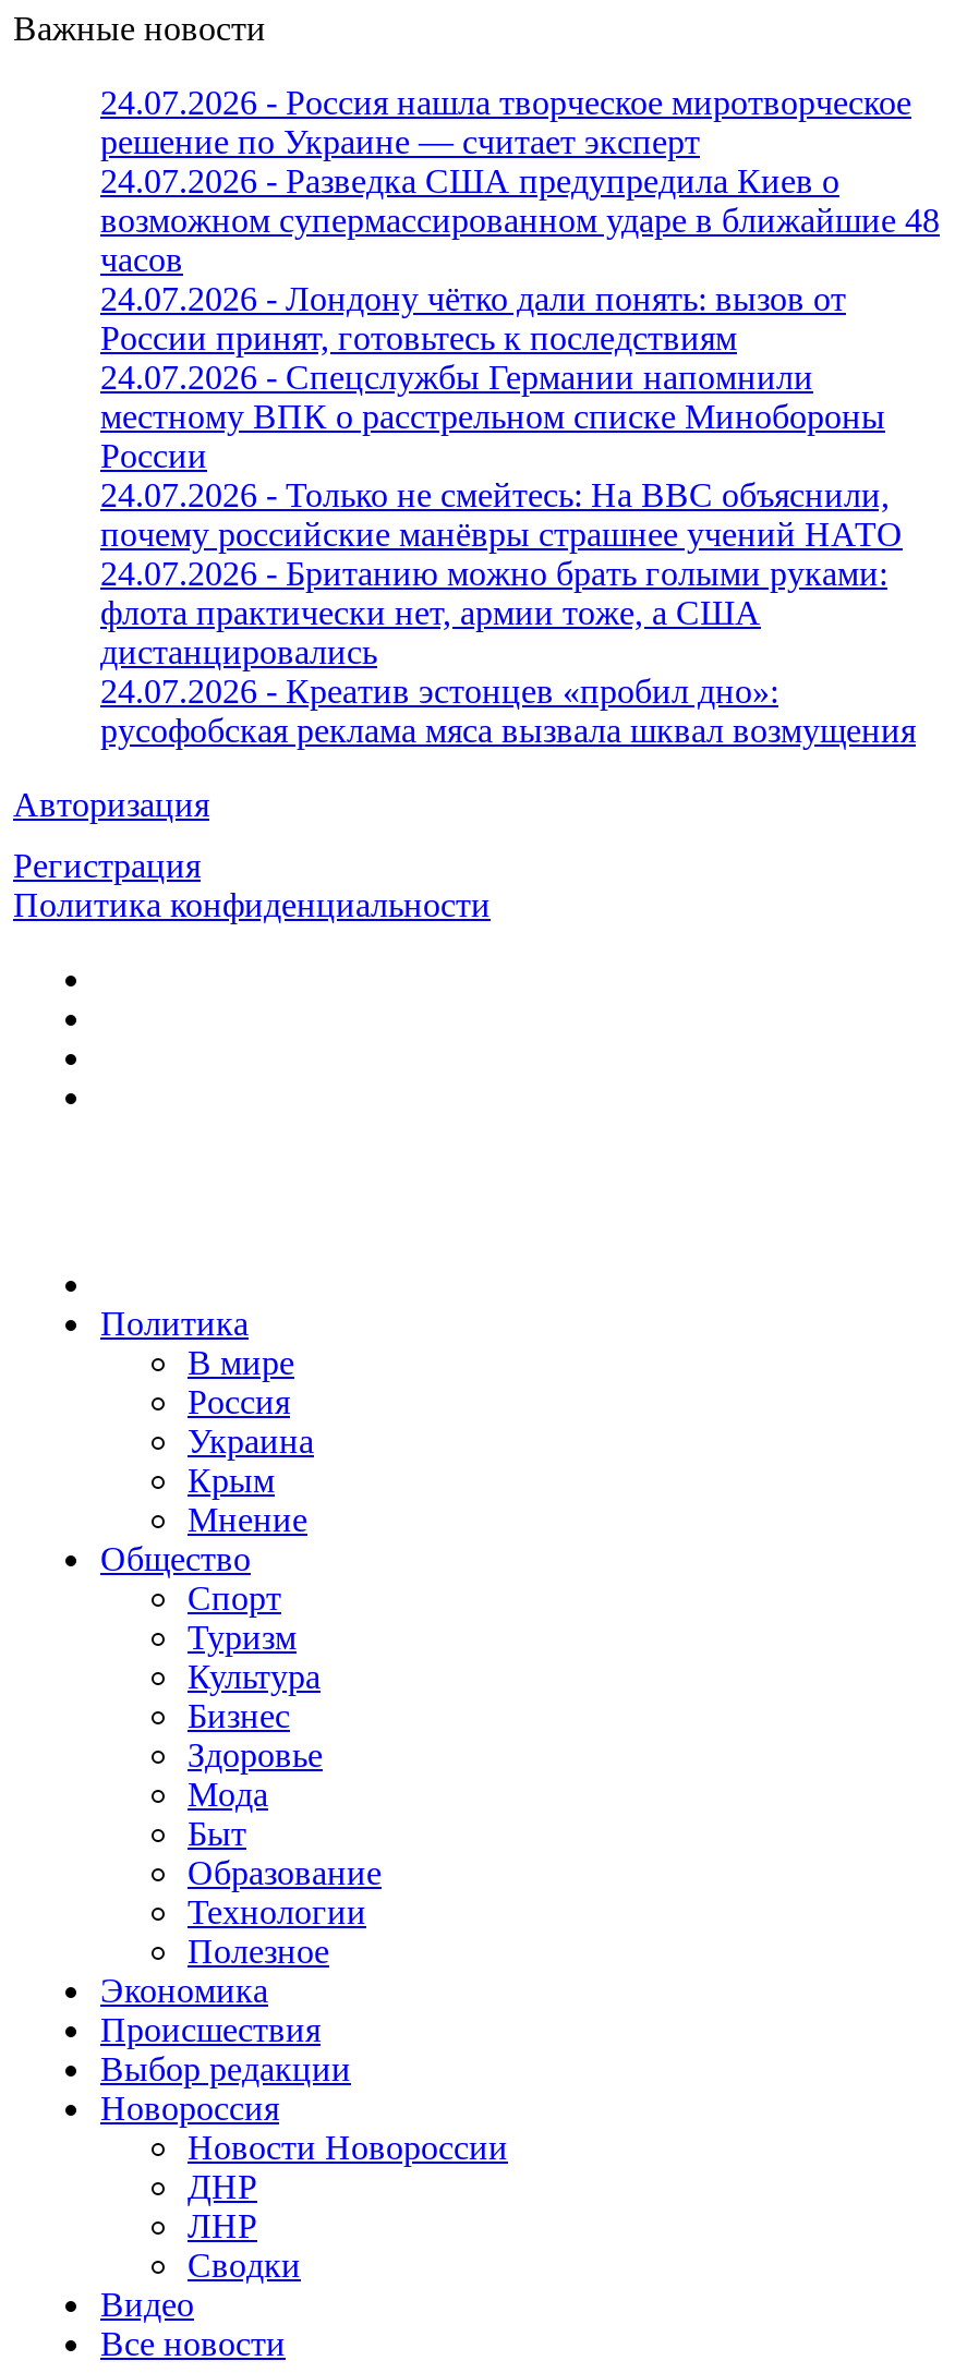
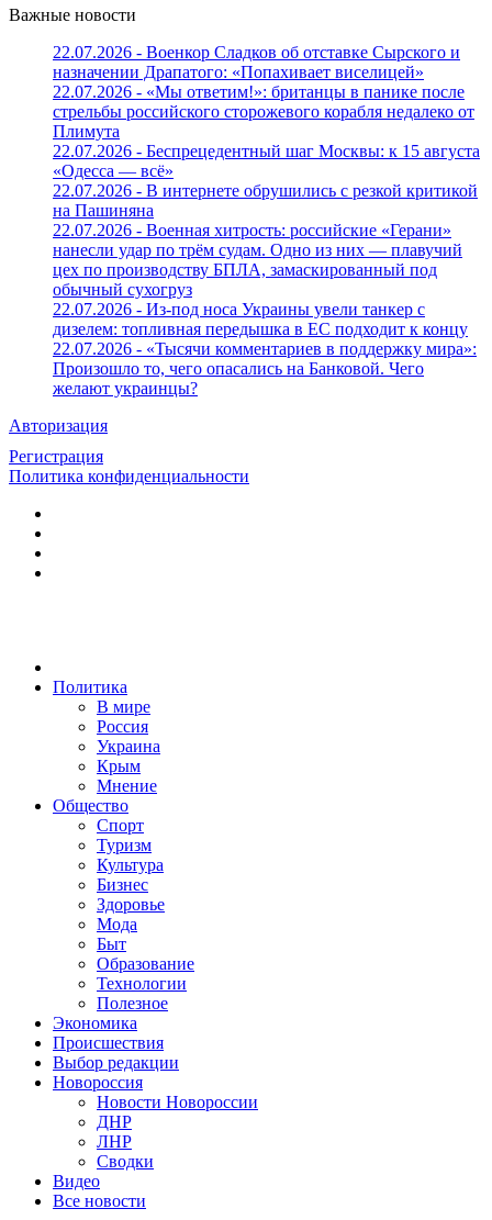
- 24.07.2026 - Россия нашла творческое миротворческое
- решение по Украине — считает эксперт
- 24.07.2026 - Разведка США предупредила Киев о
- возможном супермассированном ударе в ближайшие 48
- часов
- 24.07.2026 - Лондону чётко дали понять: вызов от
- России принят, готовьтесь к последствиям
- 24.07.2026 - Спецслужбы Германии напомнили
- местному ВПК о расстрельном списке Минобороны
- России
- 24.07.2026 - Только не смейтесь: На ВВС объяснили,
- почему российские манёвры страшнее учений НАТО
- 24.07.2026 - Британию можно брать голыми руками:
- флота практически нет, армии тоже, а США
- дистанцировались
- 24.07.2026 - Креатив эстонцев «пробил дно»:
- русофобская реклама мяса вызвала шквал возмущения
+ 22.07.2026 - Военкор Сладков об отставке Сырского и
+ назначении Драпатого: «Попахивает виселицей»
+ 22.07.2026 - «Мы ответим!»: британцы в панике после
+ стрельбы российского сторожевого корабля недалеко от
+ Плимута
+ 22.07.2026 - Беспрецедентный шаг Москвы: к 15 августа
+ «Одесса — всё»
+ 22.07.2026 - В интернете обрушились с резкой критикой
+ на Пашиняна
+ 22.07.2026 - Военная хитрость: российские «Герани»
+ нанесли удар по трём судам. Одно из них — плавучий
+ цех по производству БПЛА, замаскированный под
+ обычный сухогруз
+ 22.07.2026 - Из-под носа Украины увели танкер с
+ дизелем: топливная передышка в ЕС подходит к концу
+ 22.07.2026 - «Тысячи комментариев в поддержку мира»:
+ Произошло то, чего опасались на Банковой. Чего
+ желают украинцы?
